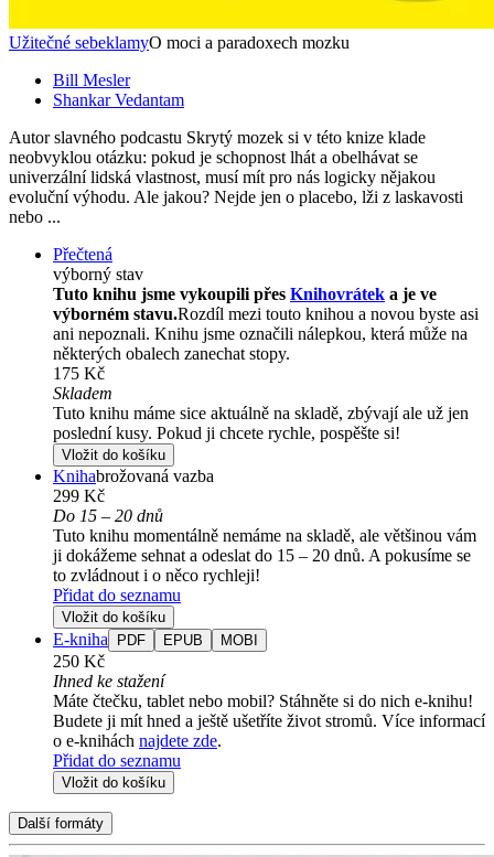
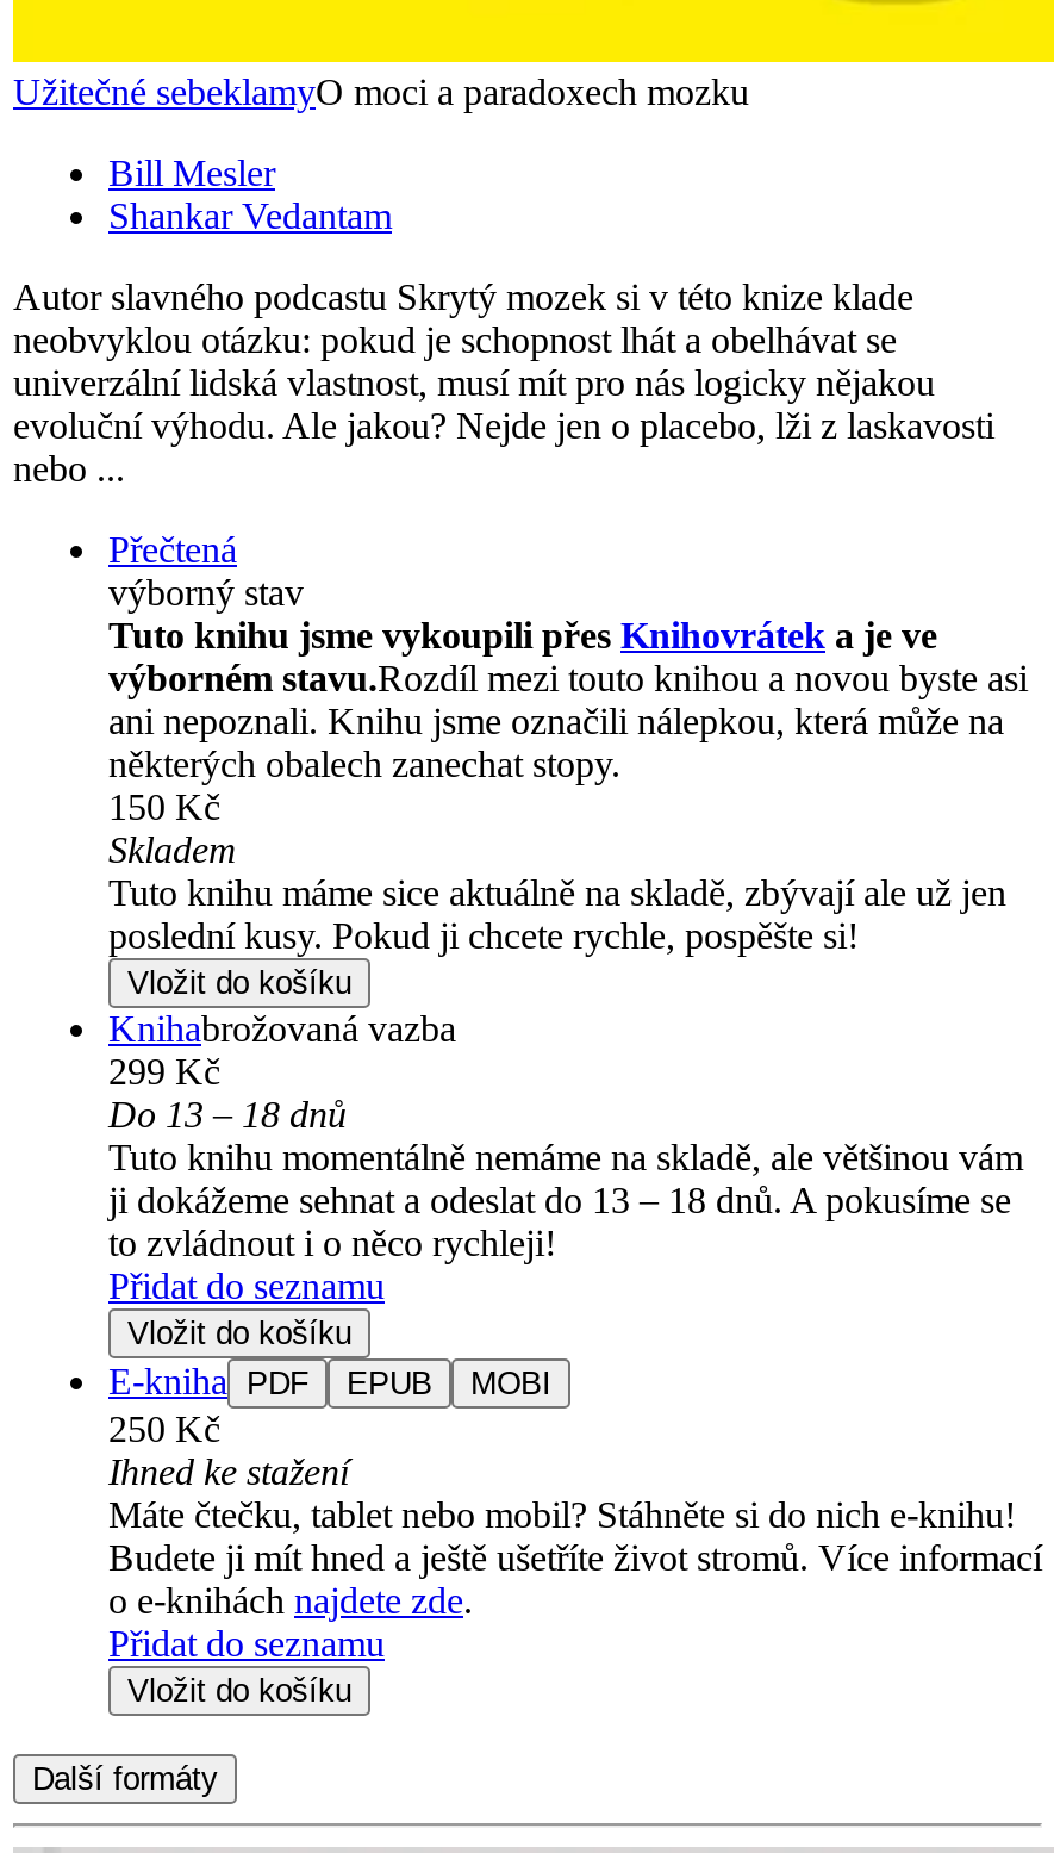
- 175 Kč
+ 150 Kč

- Do 15 – 20 dnů
+ Do 13 – 18 dnů

- ji dokážeme sehnat a odeslat do 15 – 20 dnů. A pokusíme se
+ ji dokážeme sehnat a odeslat do 13 – 18 dnů. A pokusíme se
